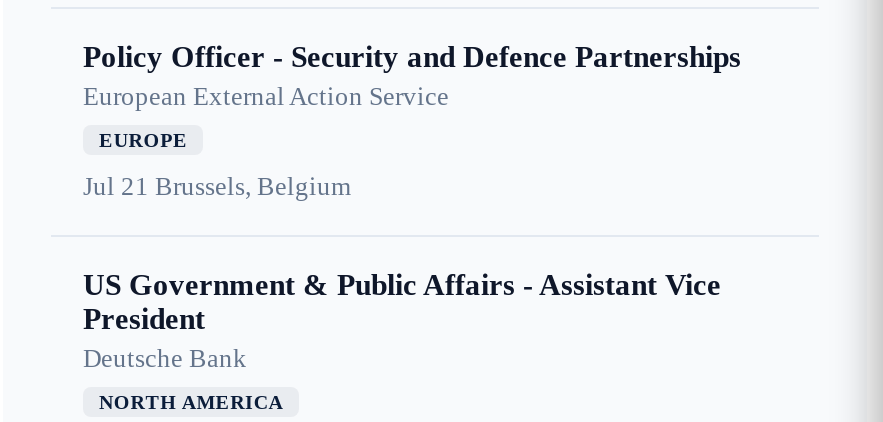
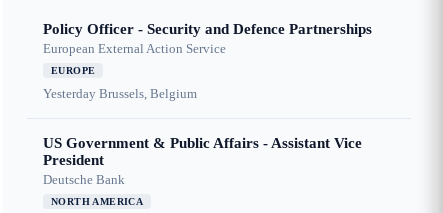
- Jul 21 Brussels, Belgium
+ Yesterday Brussels, Belgium
